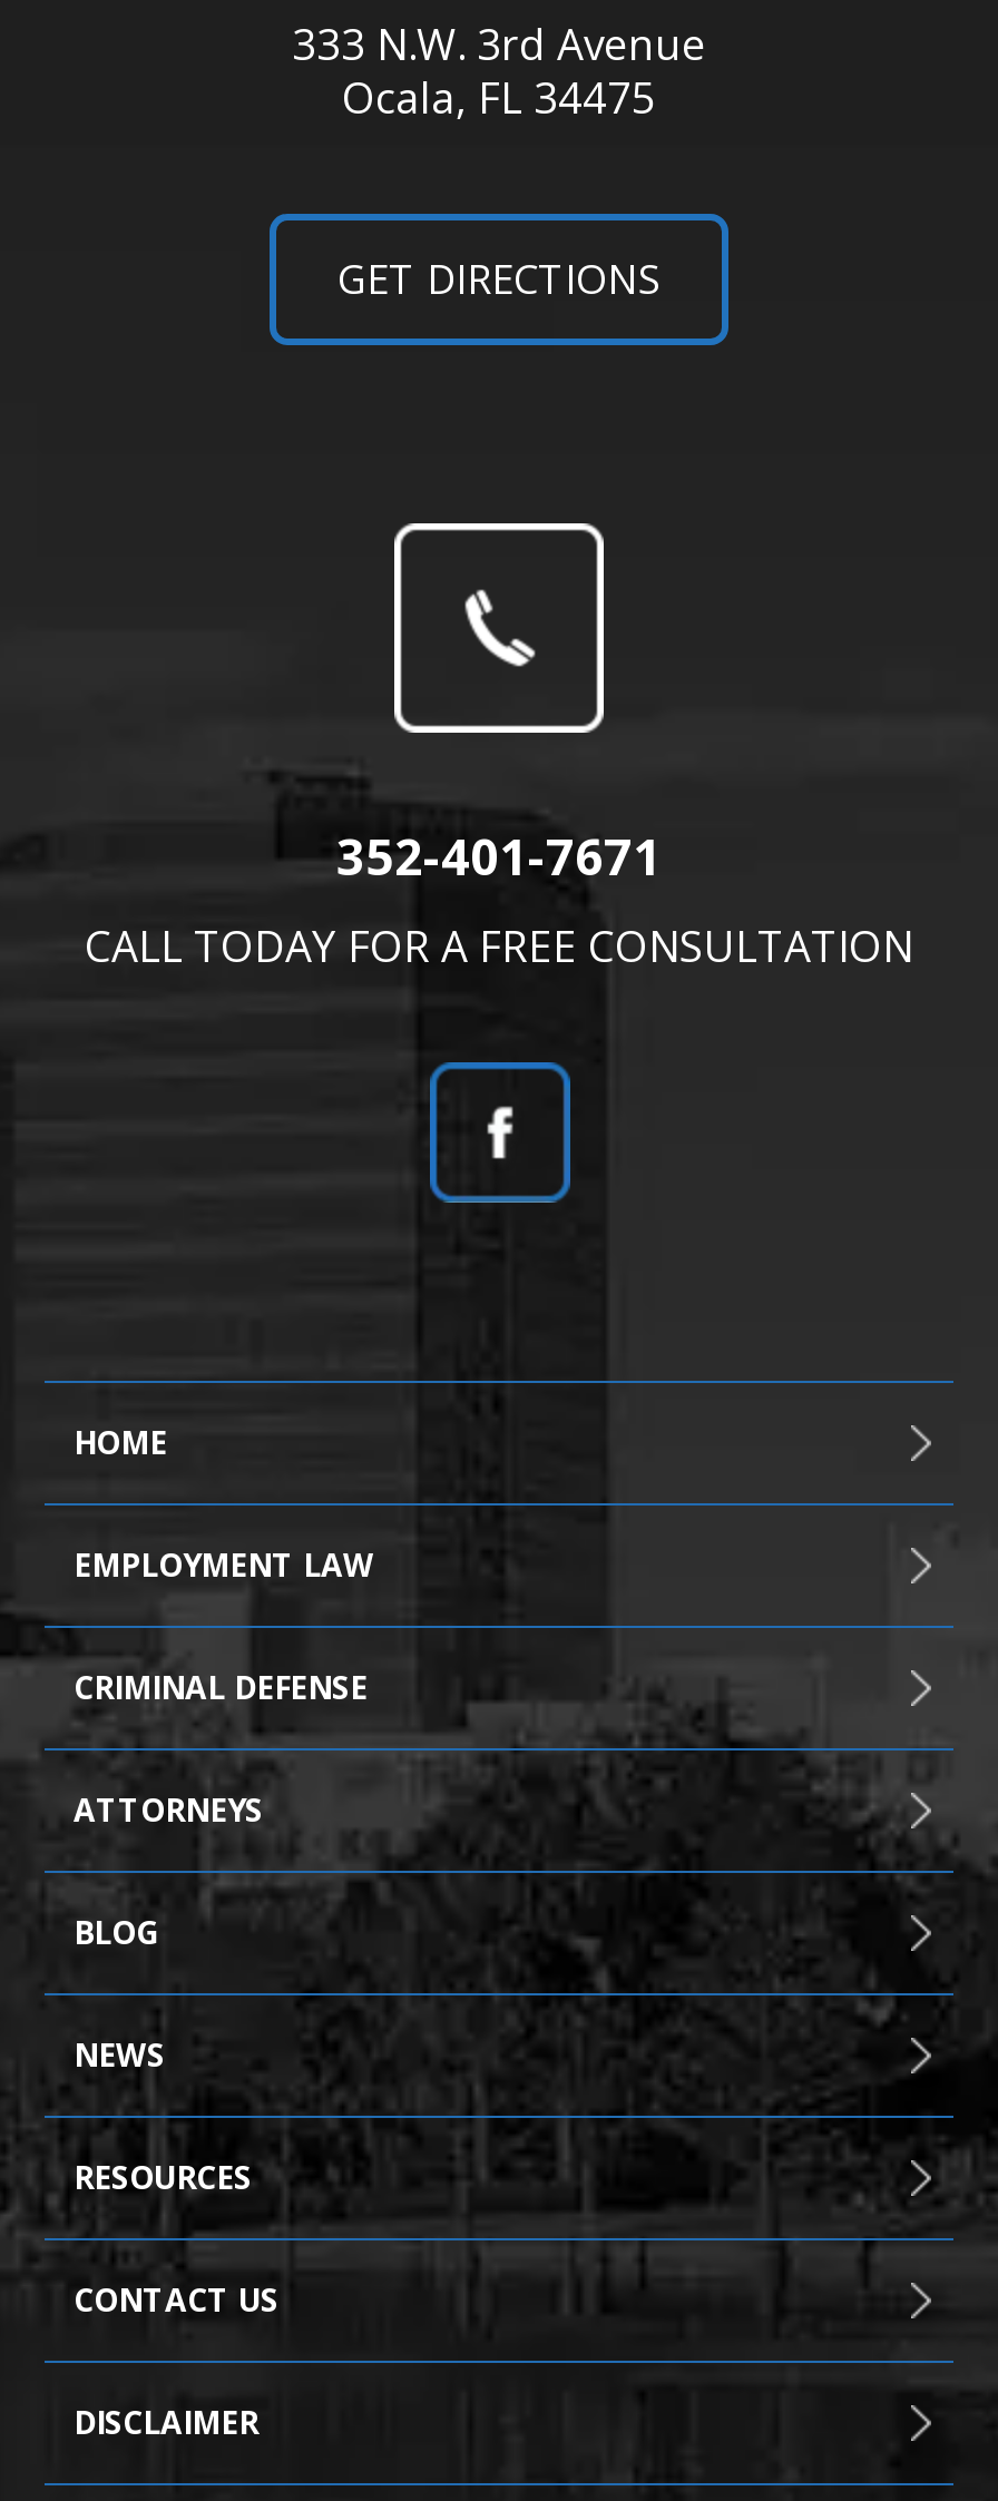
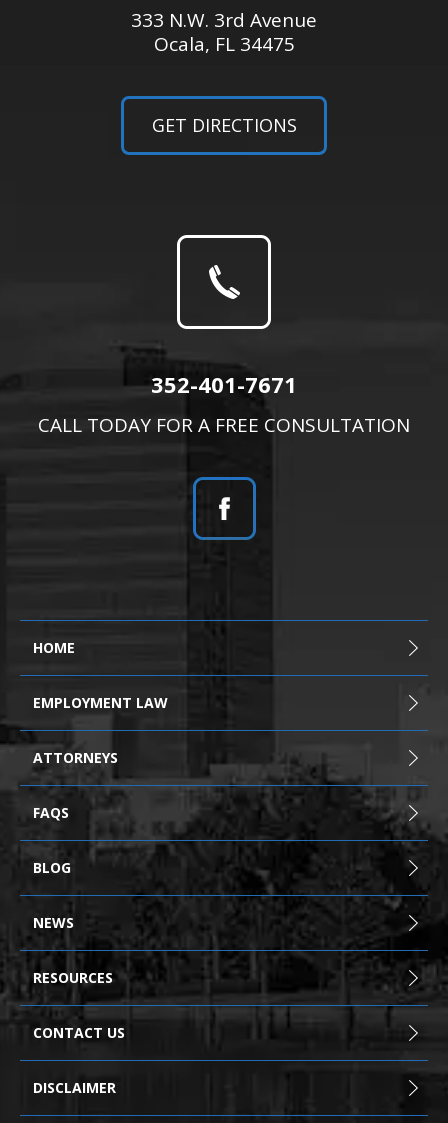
- CRIMINAL DEFENSE

moved up: ATTORNEYS

+ FAQS
